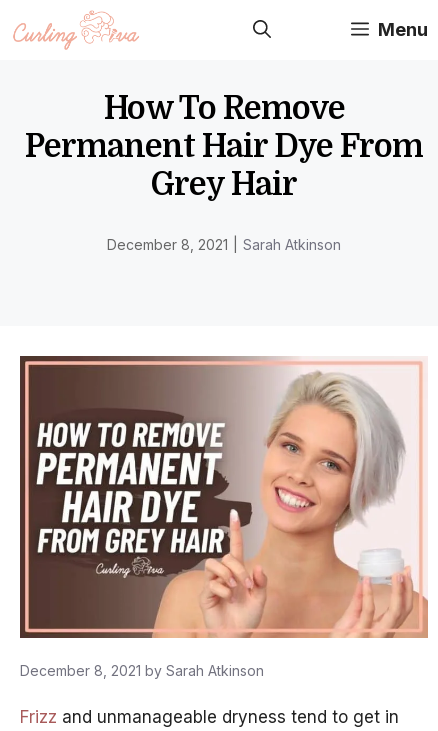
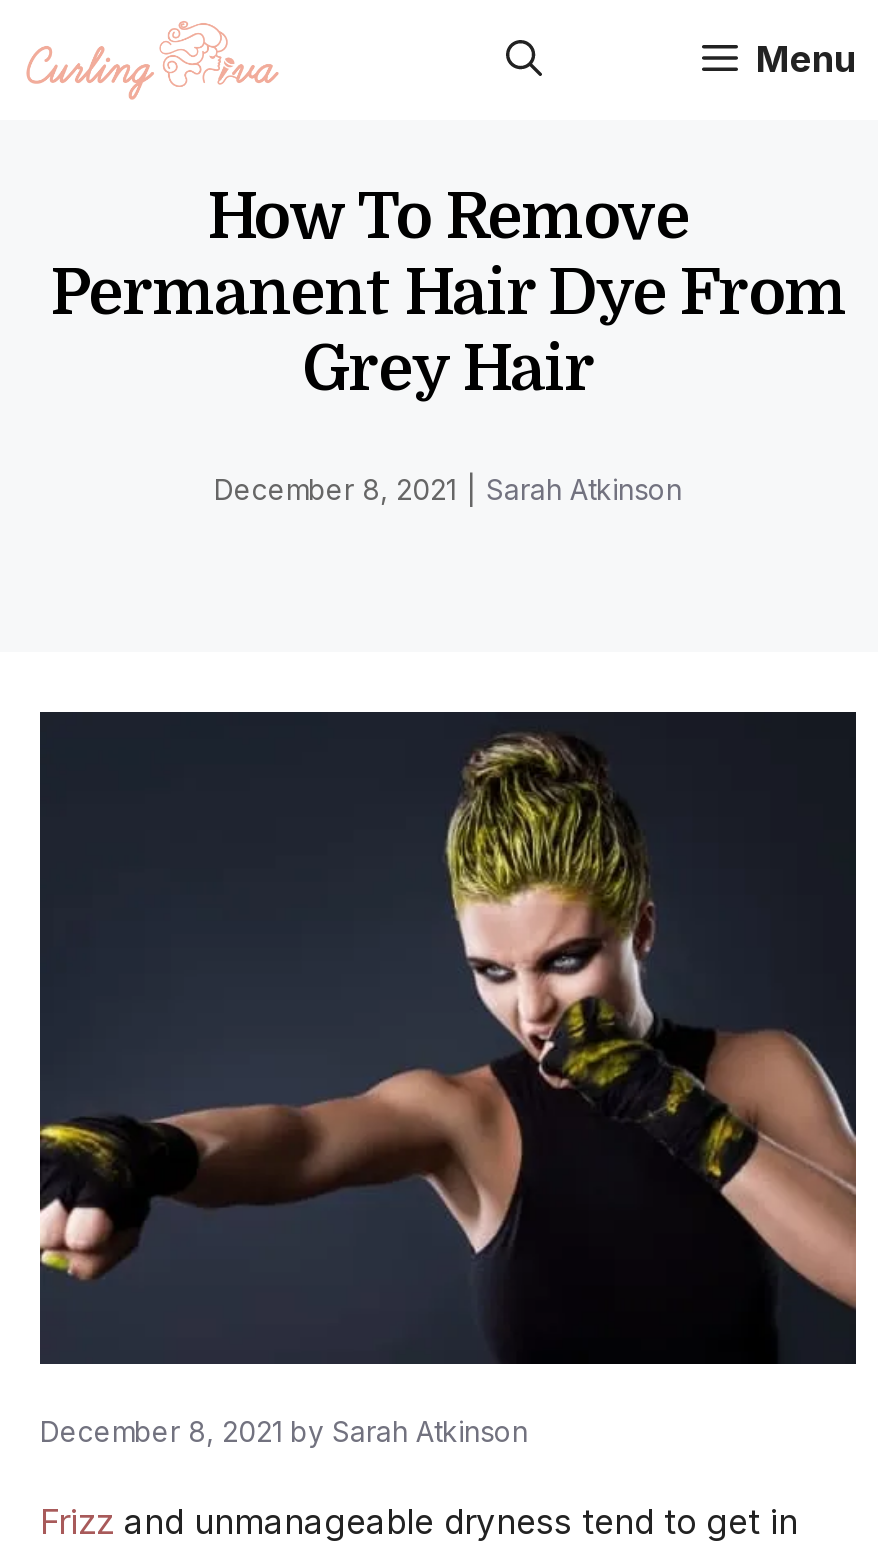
- [image]
+ [image]
